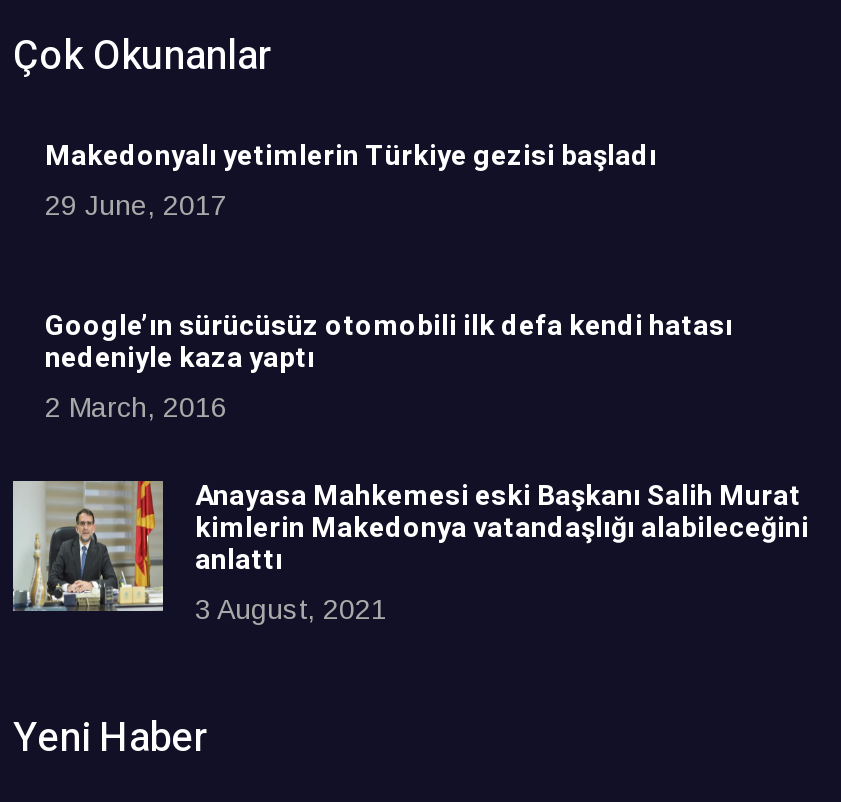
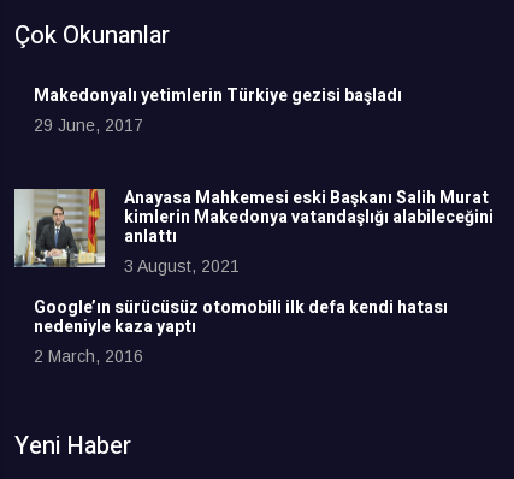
moved down: Google’ın sürücüsüz otomobili ilk defa kendi hatası | nedeniyle kaza yaptı | 2 March, 2016

moved up: [image] | Anayasa Mahkemesi eski Başkanı Salih Murat | kimlerin Makedonya vatandaşlığı alabileceğini | anlattı | 3 August, 2021
